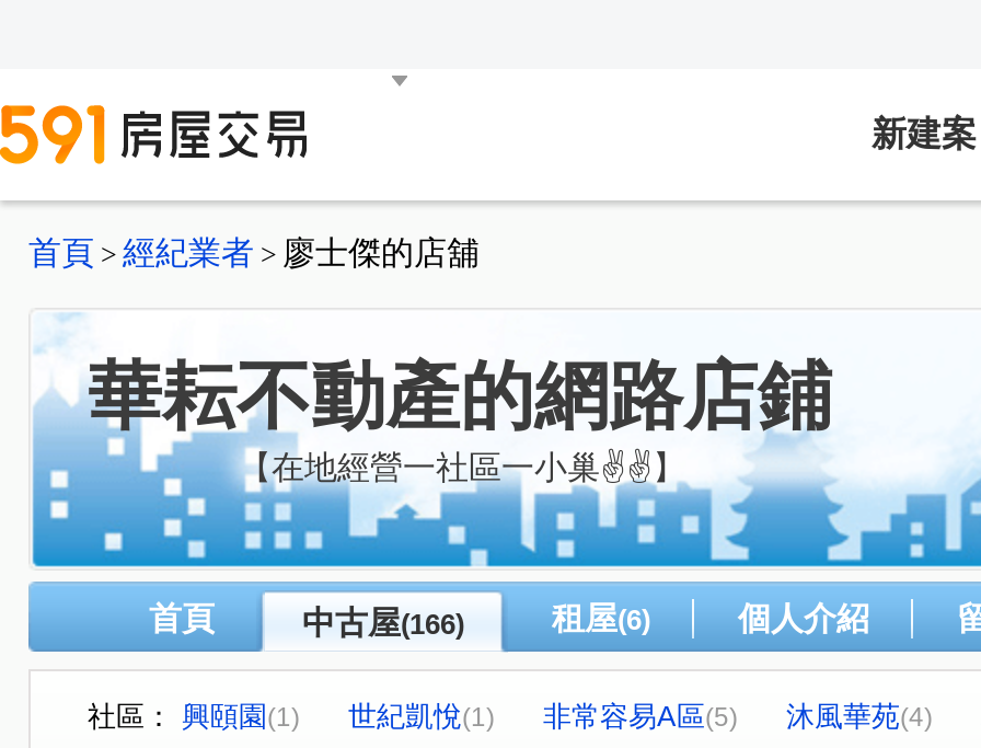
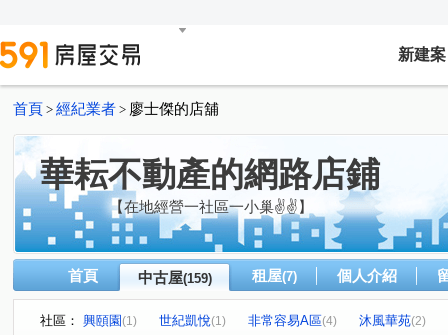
- 中古屋(166)
+ 中古屋(159)

- 租屋(6)
+ 租屋(7)

- 非常容易A區(5)
+ 非常容易A區(4)

- 沐風華苑(4)
+ 沐風華苑(2)
